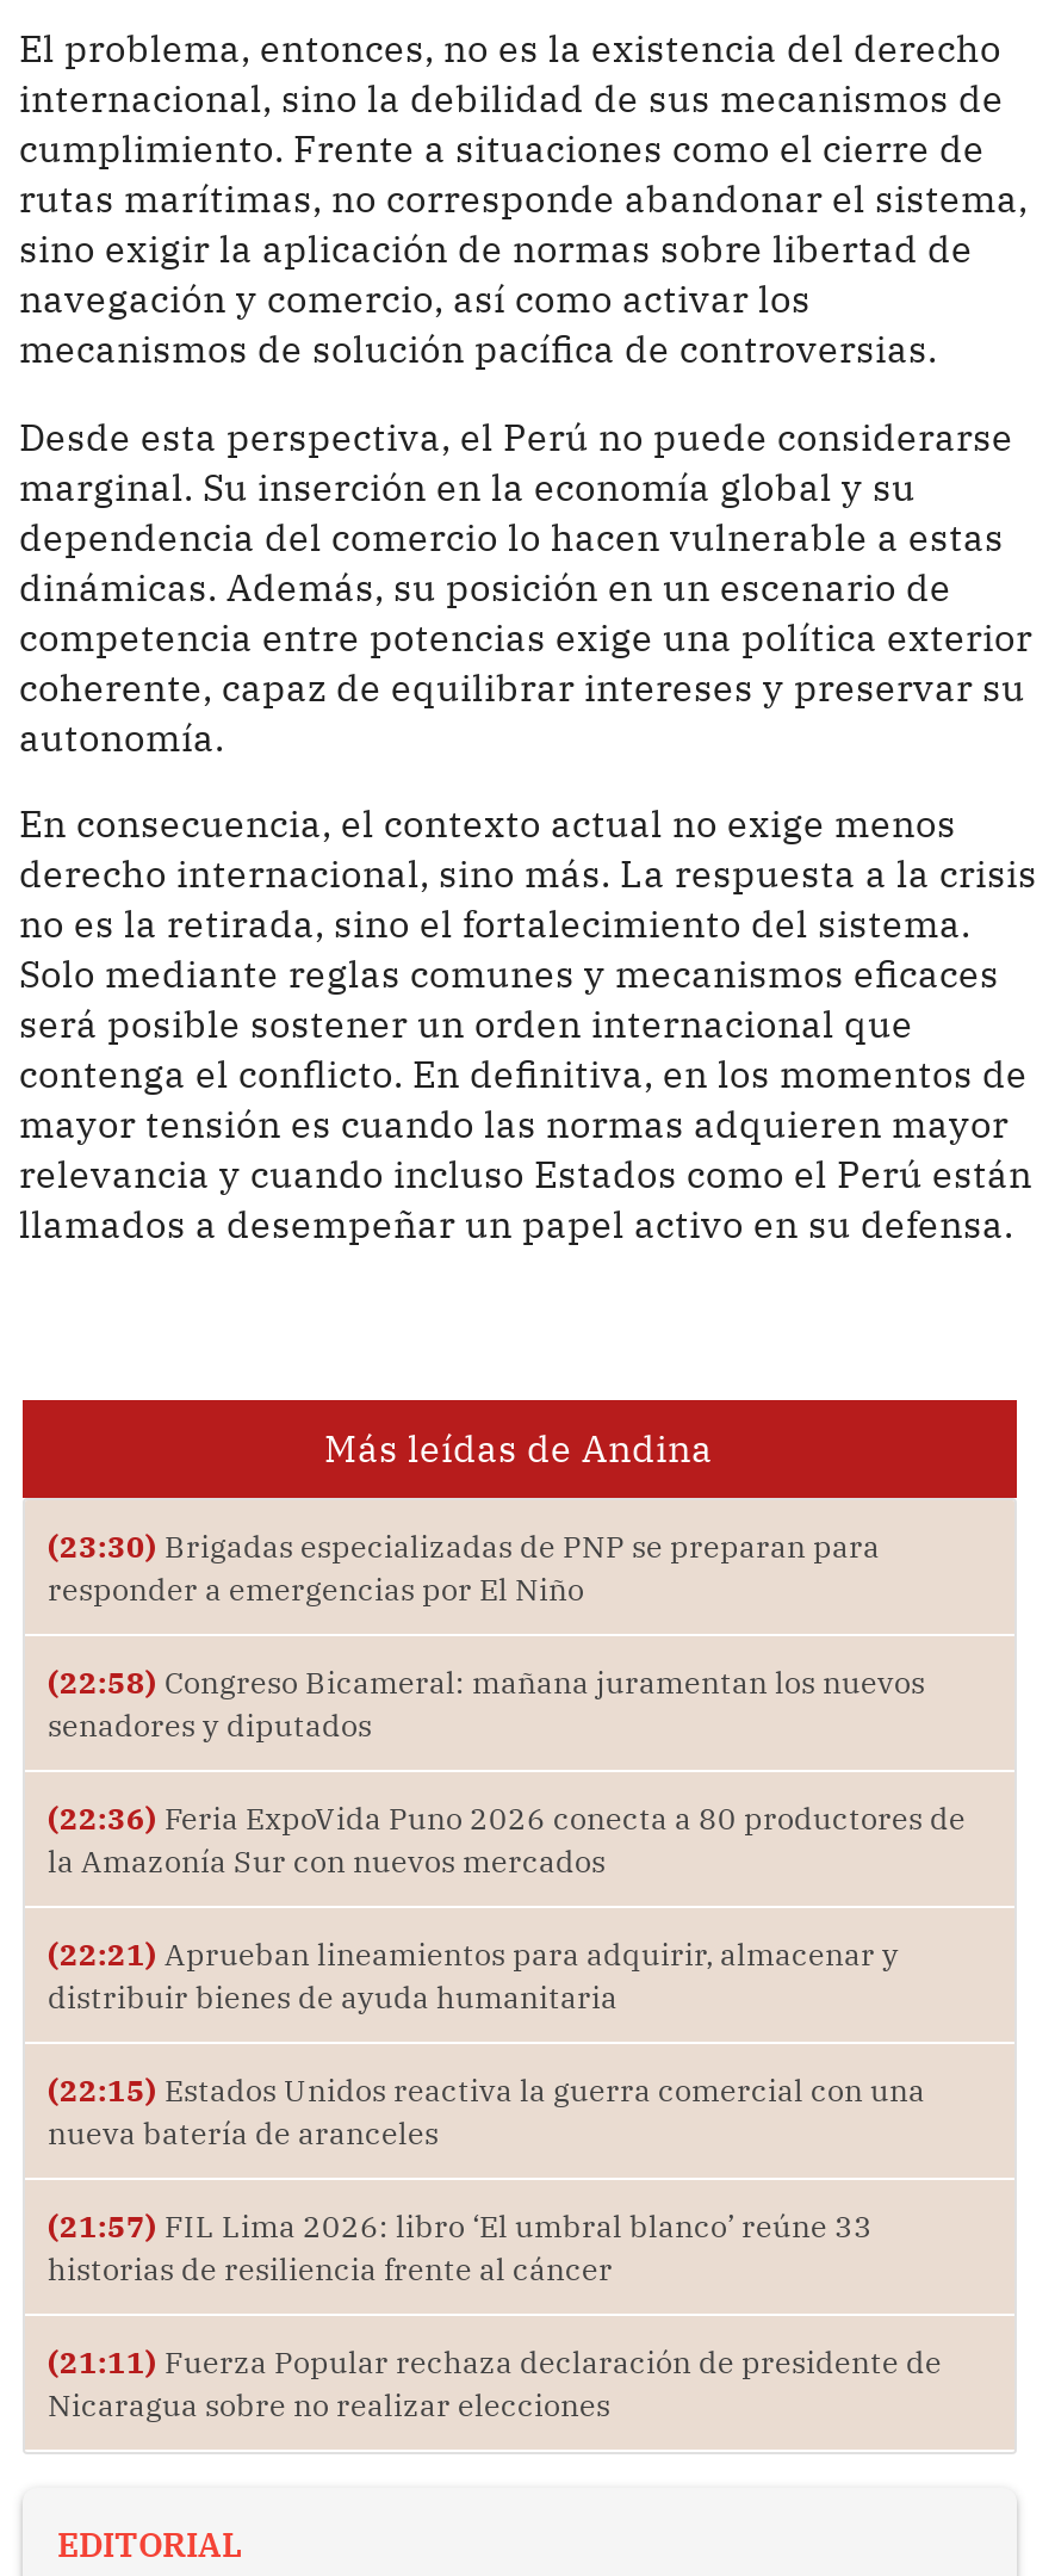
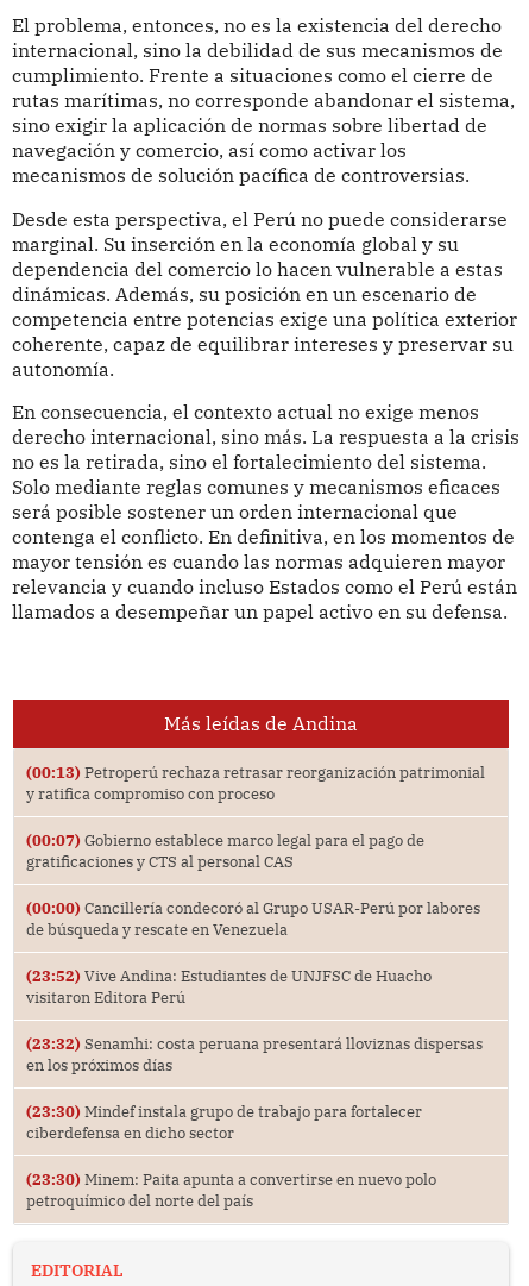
- (23:30) Brigadas especializadas de PNP se preparan para
- responder a emergencias por El Niño
+ (00:13) Petroperú rechaza retrasar reorganización patrimonial
+ y ratifica compromiso con proceso

- (22:58) Congreso Bicameral: mañana juramentan los nuevos
- senadores y diputados
+ (00:07) Gobierno establece marco legal para el pago de
+ gratificaciones y CTS al personal CAS

- (22:36) Feria ExpoVida Puno 2026 conecta a 80 productores de
- la Amazonía Sur con nuevos mercados
+ (00:00) Cancillería condecoró al Grupo USAR-Perú por labores
+ de búsqueda y rescate en Venezuela

- (22:21) Aprueban lineamientos para adquirir, almacenar y
- distribuir bienes de ayuda humanitaria
+ (23:52) Vive Andina: Estudiantes de UNJFSC de Huacho
+ visitaron Editora Perú

- (22:15) Estados Unidos reactiva la guerra comercial con una
- nueva batería de aranceles
+ (23:32) Senamhi: costa peruana presentará lloviznas dispersas
+ en los próximos días

- (21:57) FIL Lima 2026: libro ‘El umbral blanco’ reúne 33
- historias de resiliencia frente al cáncer
+ (23:30) Mindef instala grupo de trabajo para fortalecer
+ ciberdefensa en dicho sector

- (21:11) Fuerza Popular rechaza declaración de presidente de
- Nicaragua sobre no realizar elecciones
+ (23:30) Minem: Paita apunta a convertirse en nuevo polo
+ petroquímico del norte del país
